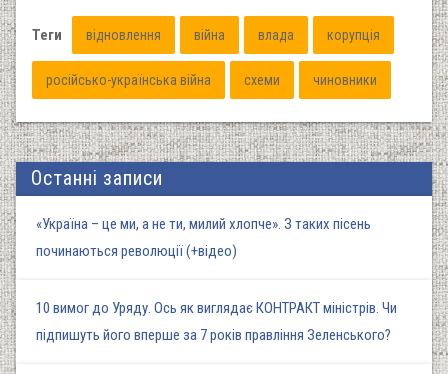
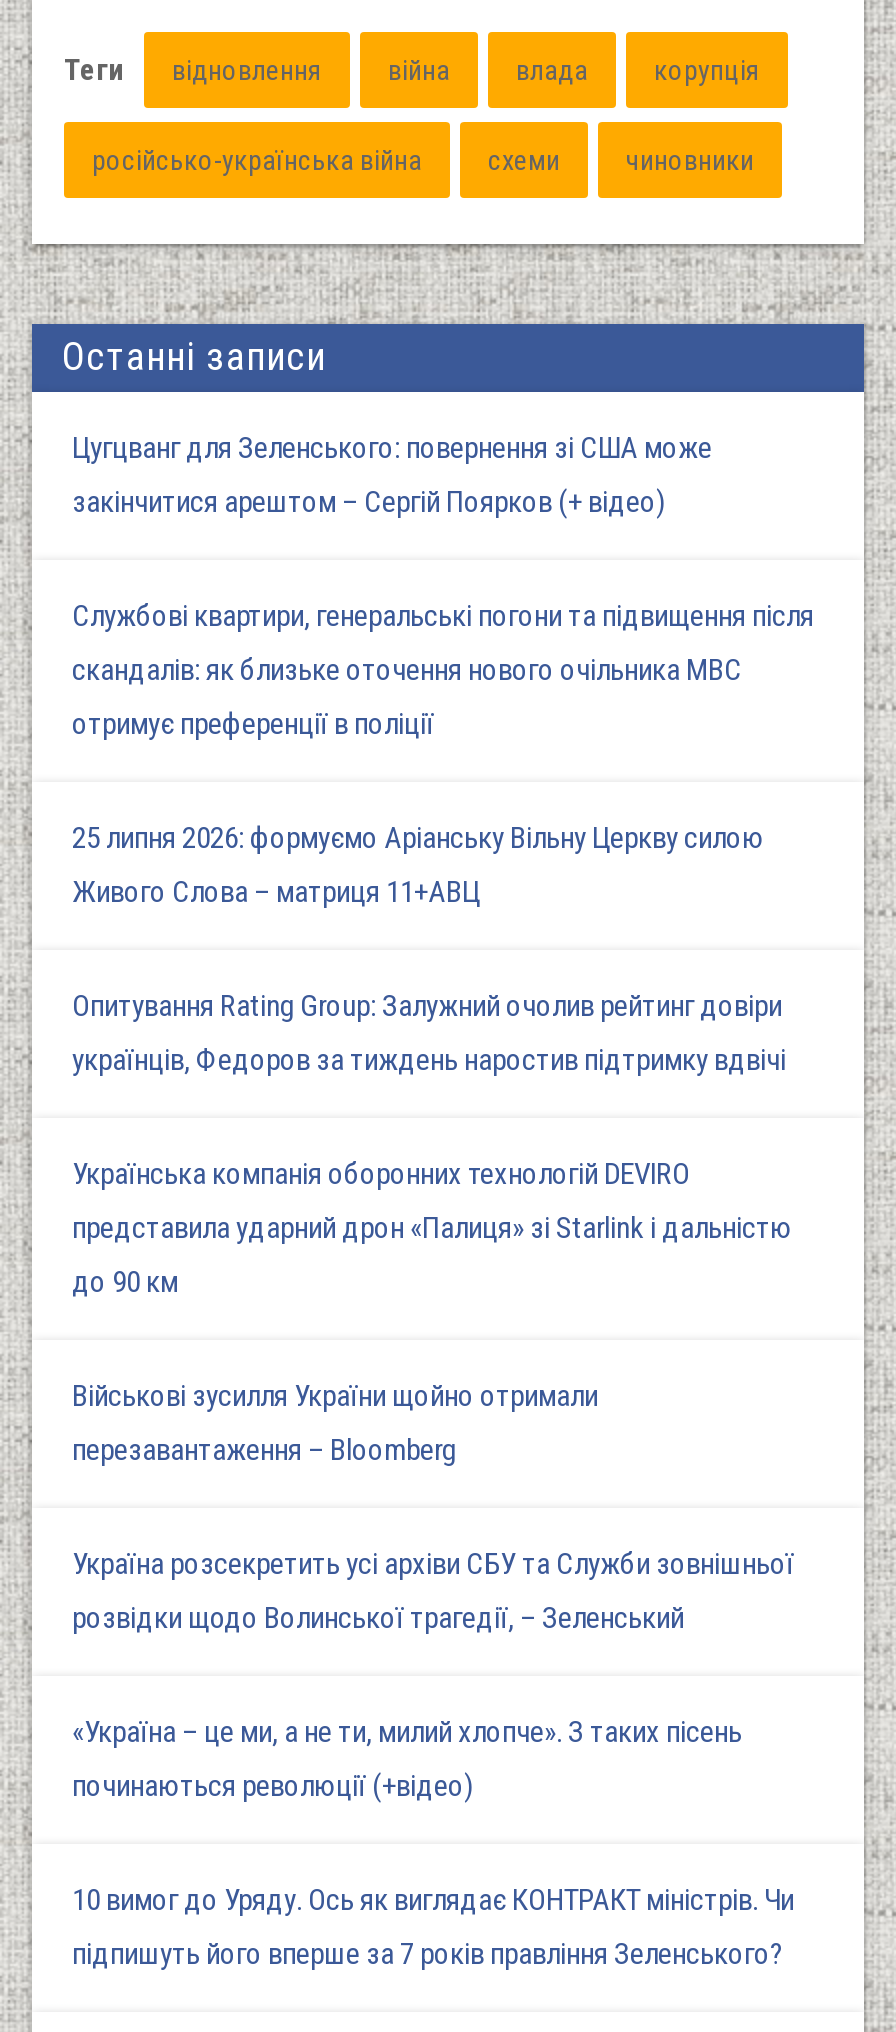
+ Цугцванг для Зеленського: повернення зі США може
+ закінчитися арештом – Сергій Поярков (+ відео)
+ Службові квартири, генеральські погони та підвищення після
+ скандалів: як близьке оточення нового очільника МВС
+ отримує преференції в поліції
+ 25 липня 2026: формуємо Аріанську Вільну Церкву силою
+ Живого Слова – матриця 11+АВЦ
+ Опитування Rating Group: Залужний очолив рейтинг довіри
+ українців, Федоров за тиждень наростив підтримку вдвічі
+ Українська компанія оборонних технологій DEVIRO
+ представила ударний дрон «Палиця» зі Starlink і дальністю
+ до 90 км
+ Військові зусилля України щойно отримали
+ перезавантаження – Bloomberg
+ Україна розсекретить усі архіви СБУ та Служби зовнішньої
+ розвідки щодо Волинської трагедії, – Зеленський
